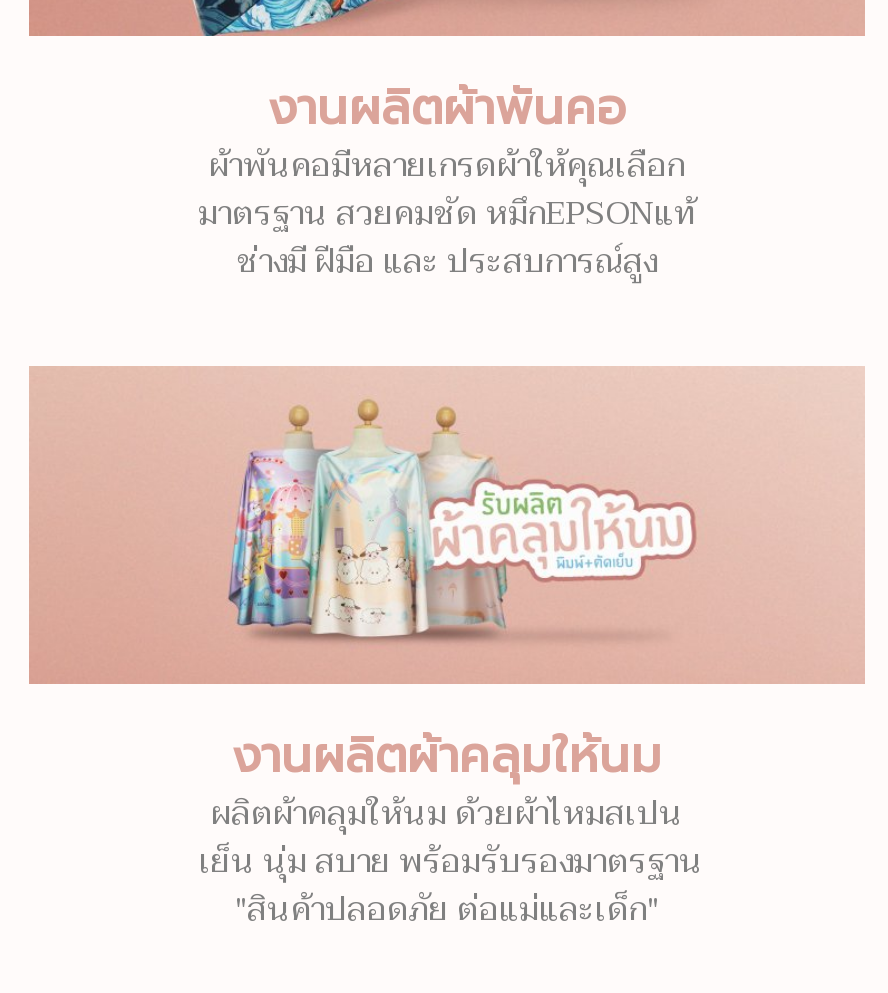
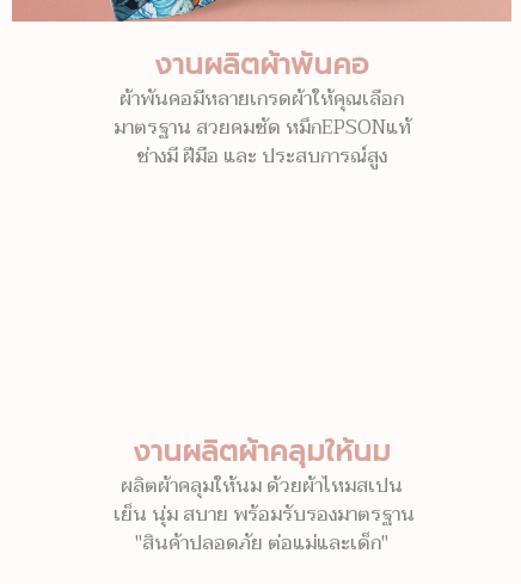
- [image]
